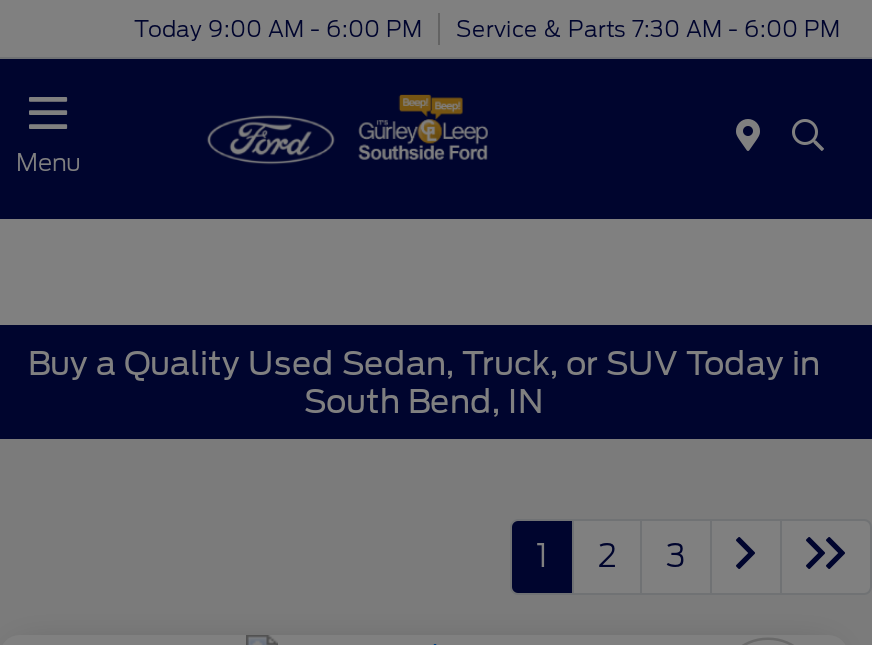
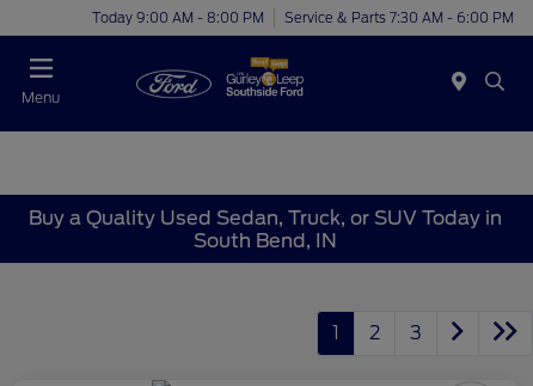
- Today 9:00 AM - 6:00 PM Service & Parts 7:30 AM - 6:00 PM
+ Today 9:00 AM - 8:00 PM Service & Parts 7:30 AM - 6:00 PM
